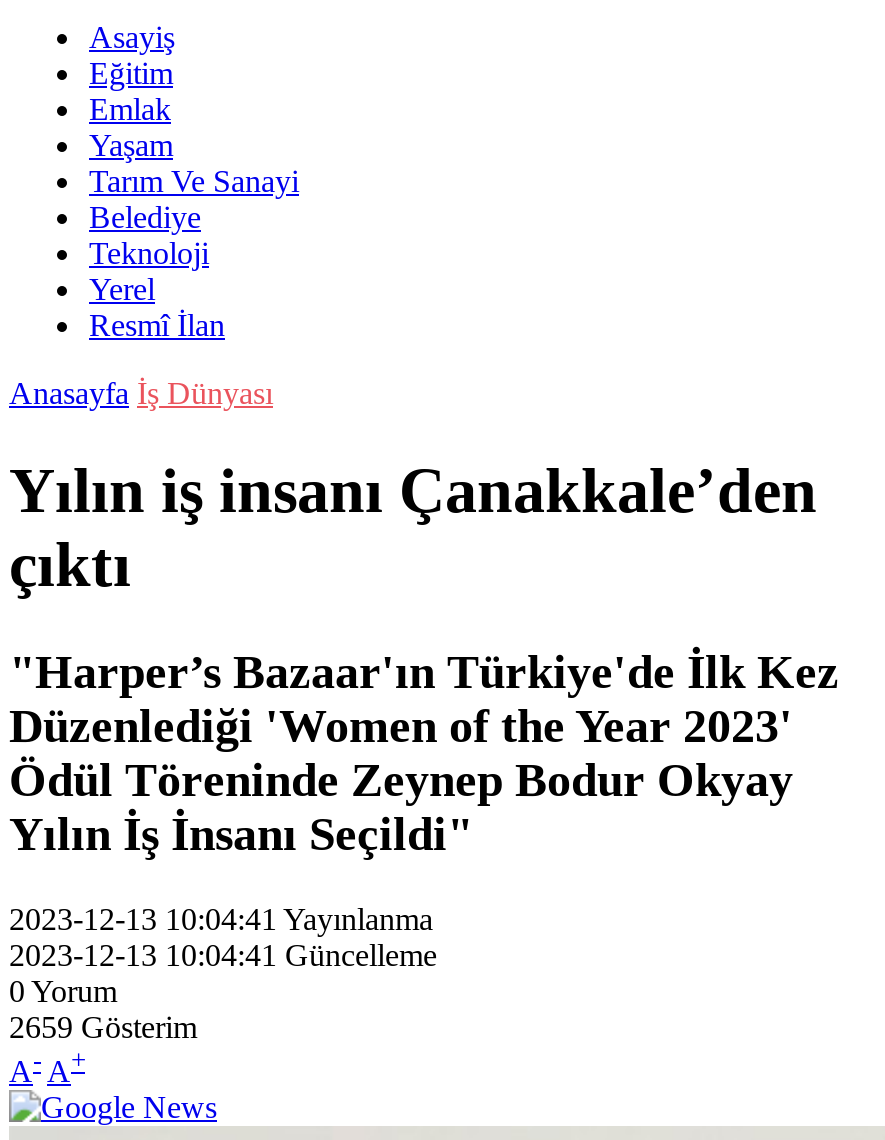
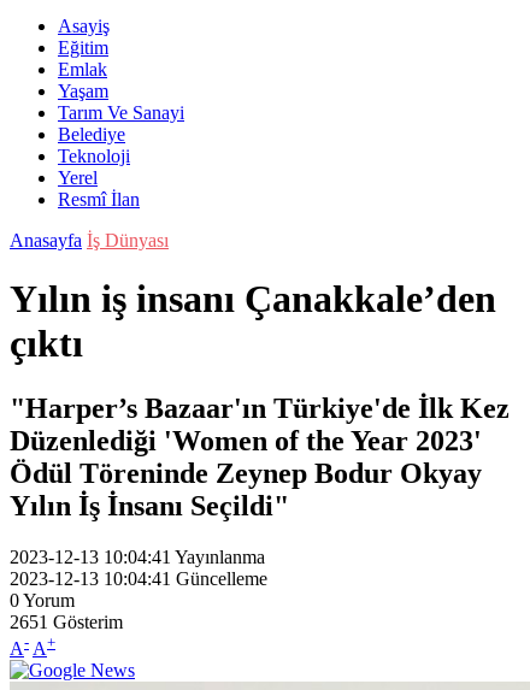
- 2659 Gösterim
+ 2651 Gösterim
